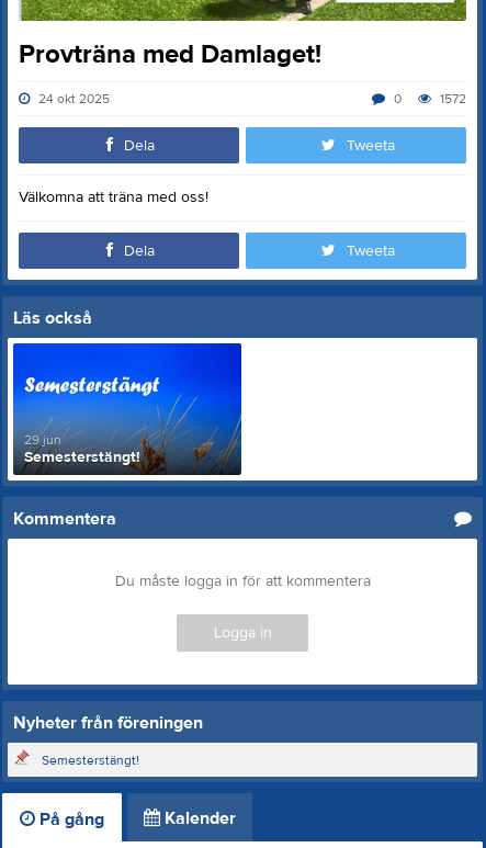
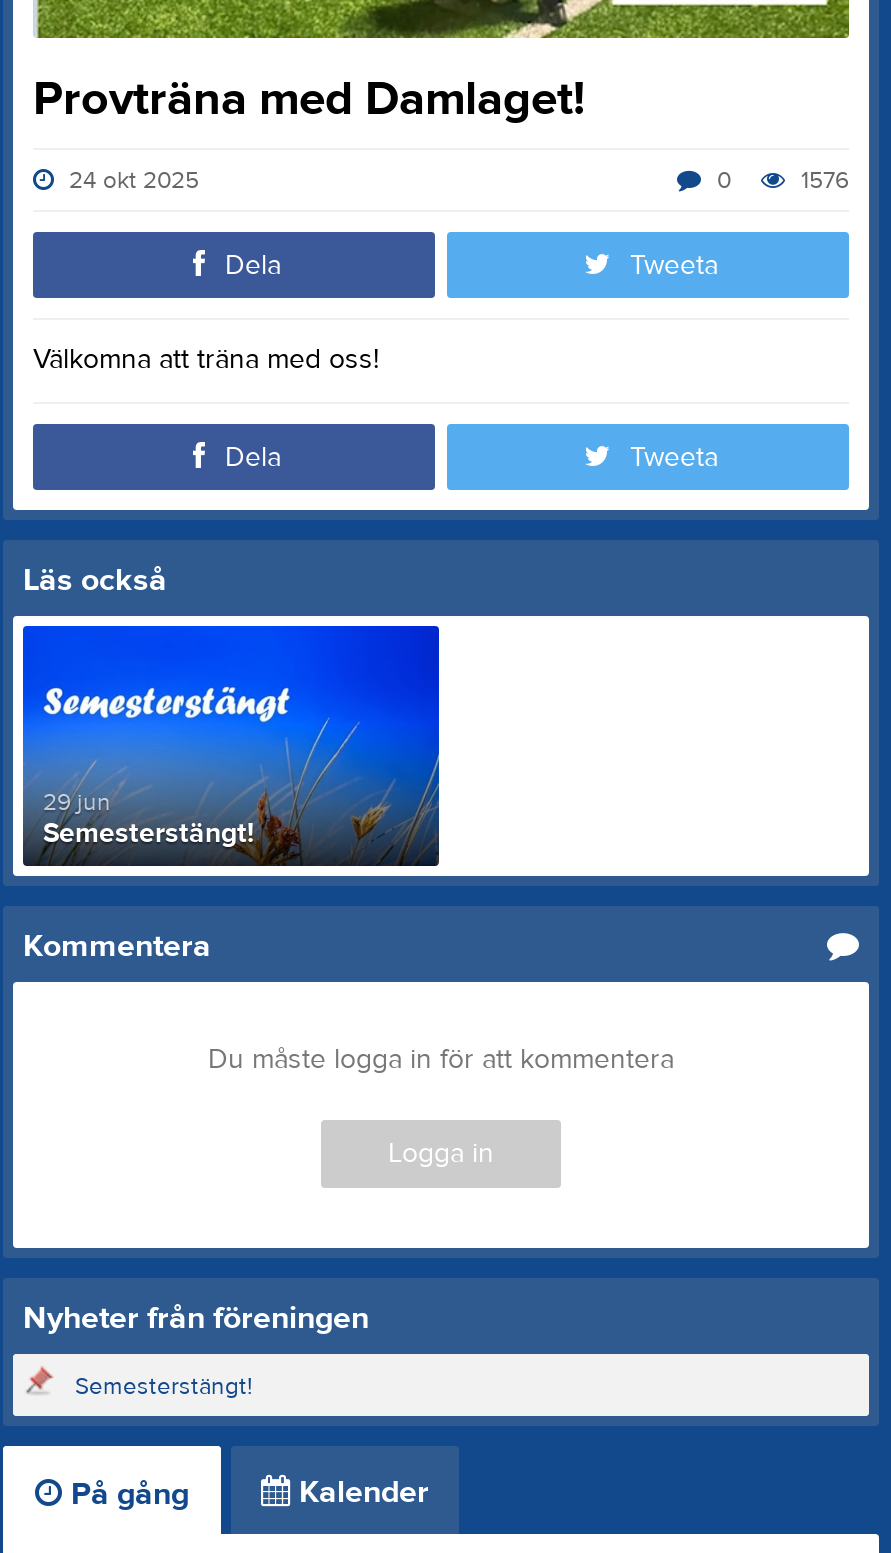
- 0 1572
+ 0 1576
